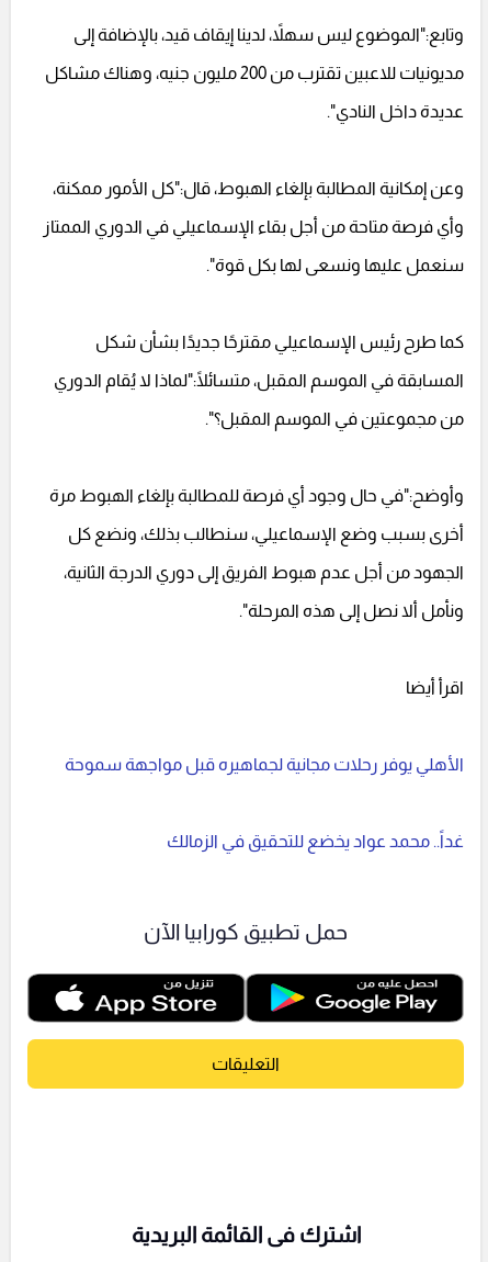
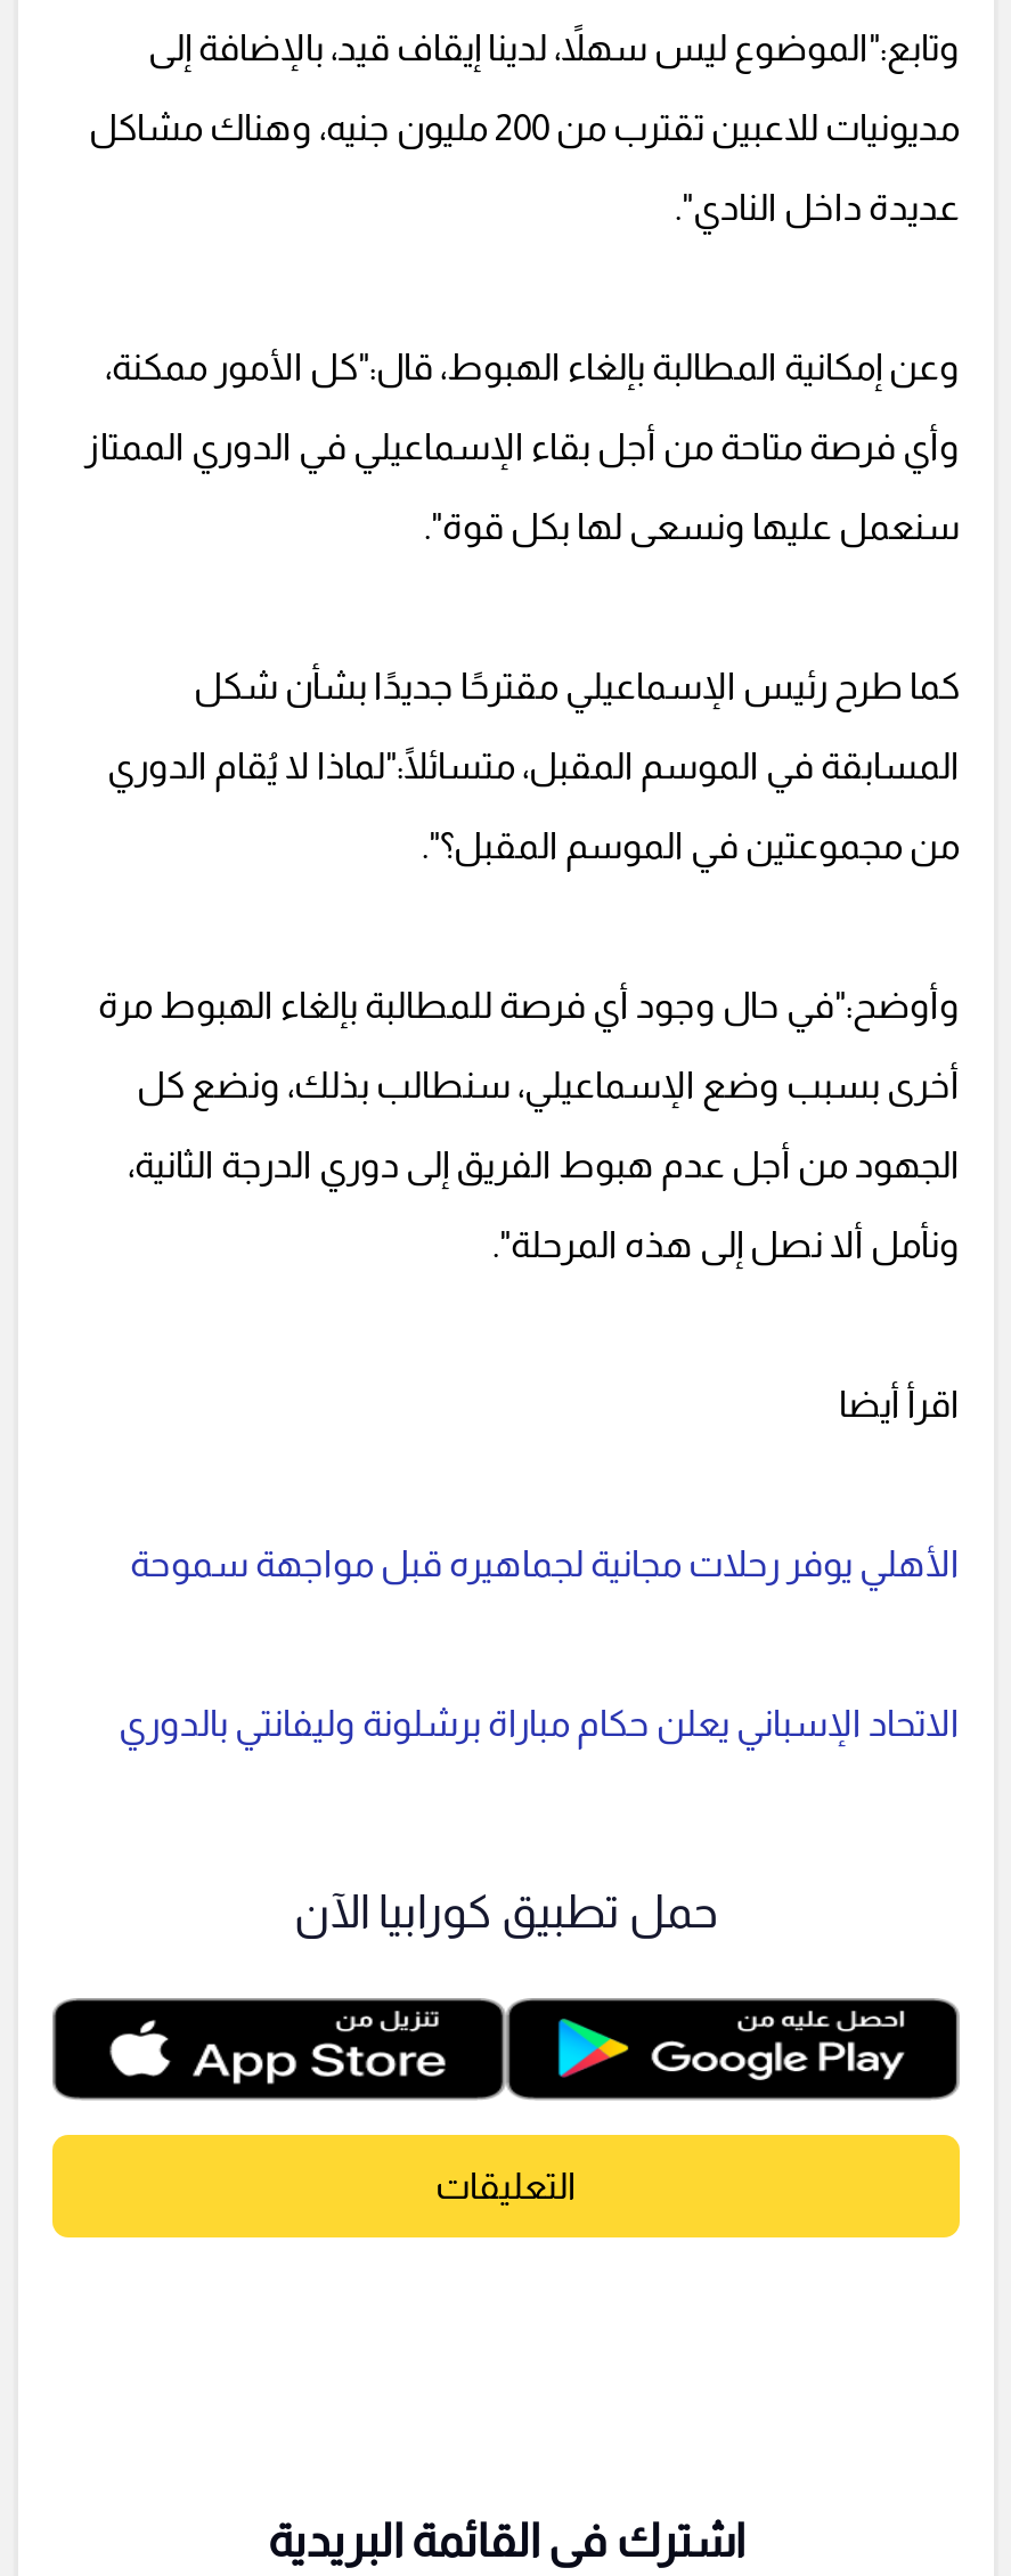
- غداً.. محمد عواد يخضع للتحقيق في الزمالك
+ الاتحاد الإسباني يعلن حكام مباراة برشلونة وليفانتي بالدوري
